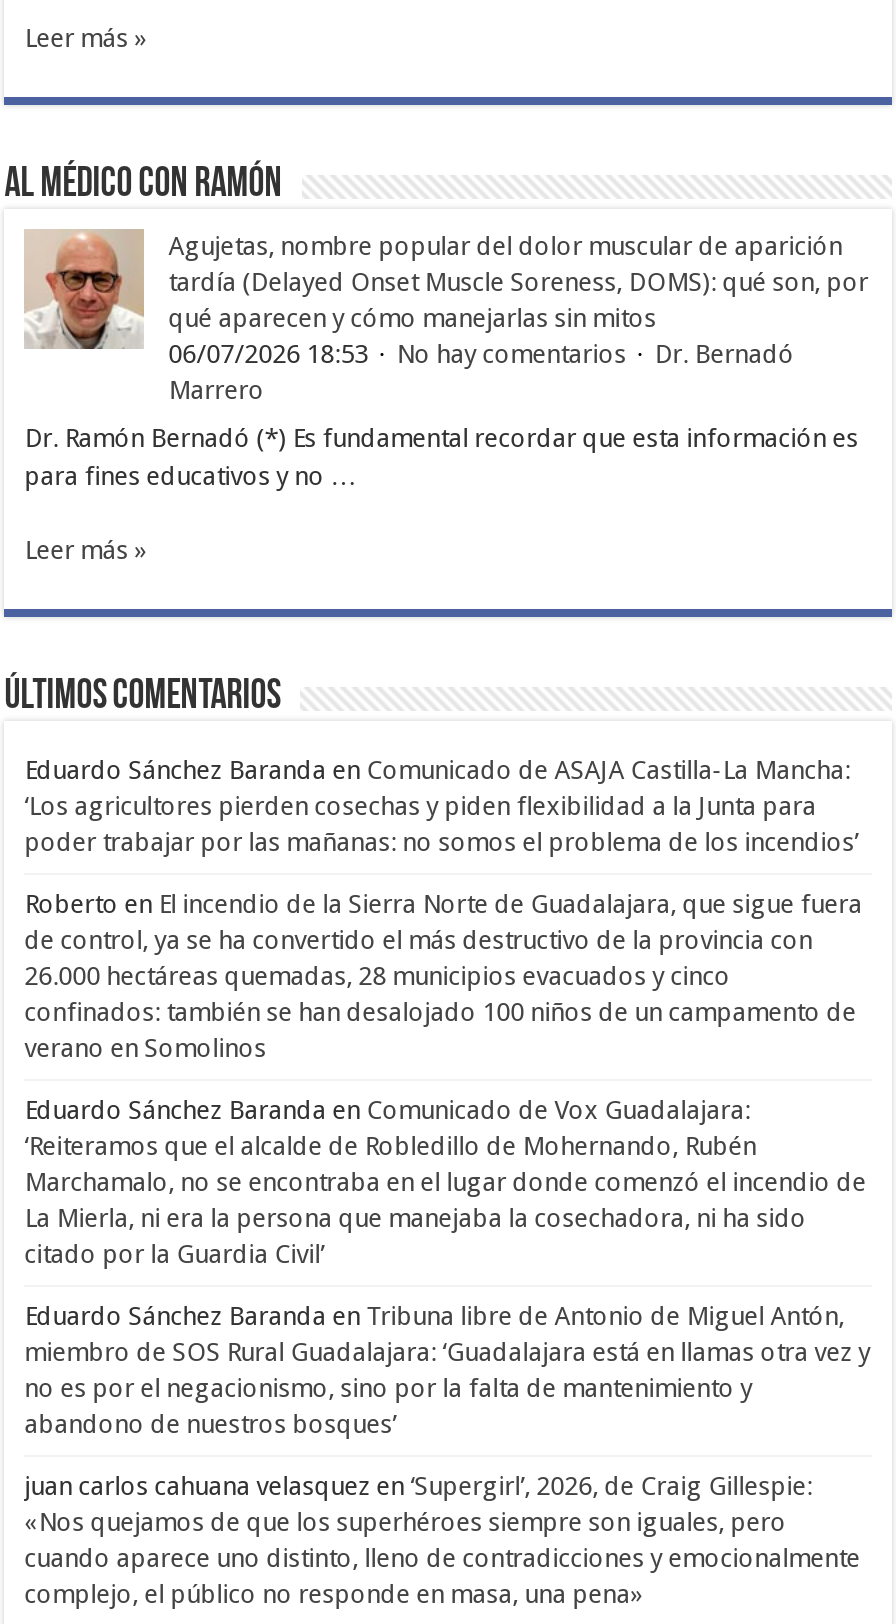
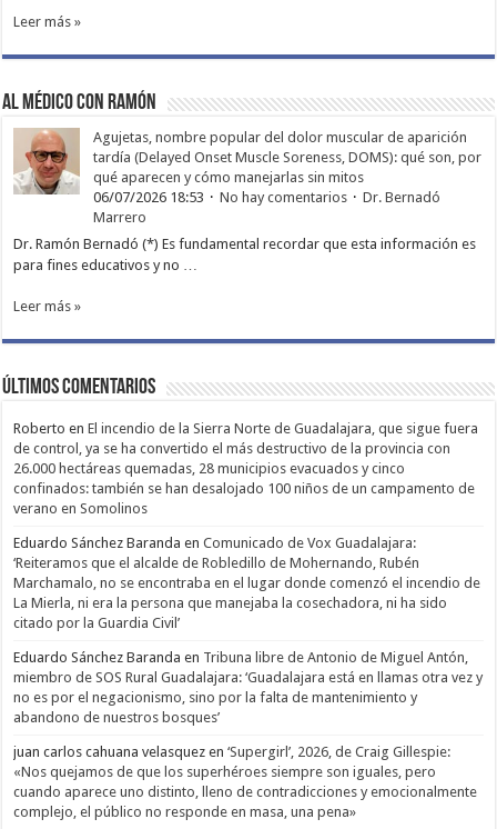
- Eduardo Sánchez Baranda en Comunicado de ASAJA Castilla-La Mancha:
- ‘Los agricultores pierden cosechas y piden flexibilidad a la Junta para
- poder trabajar por las mañanas: no somos el problema de los incendios’
